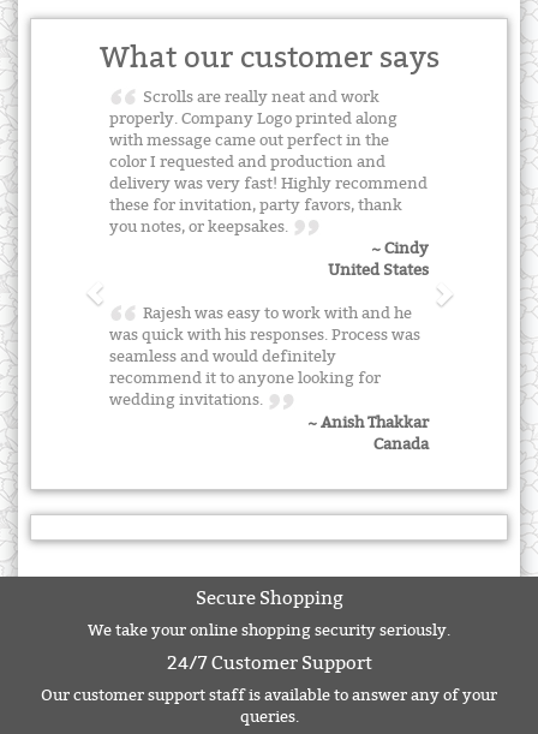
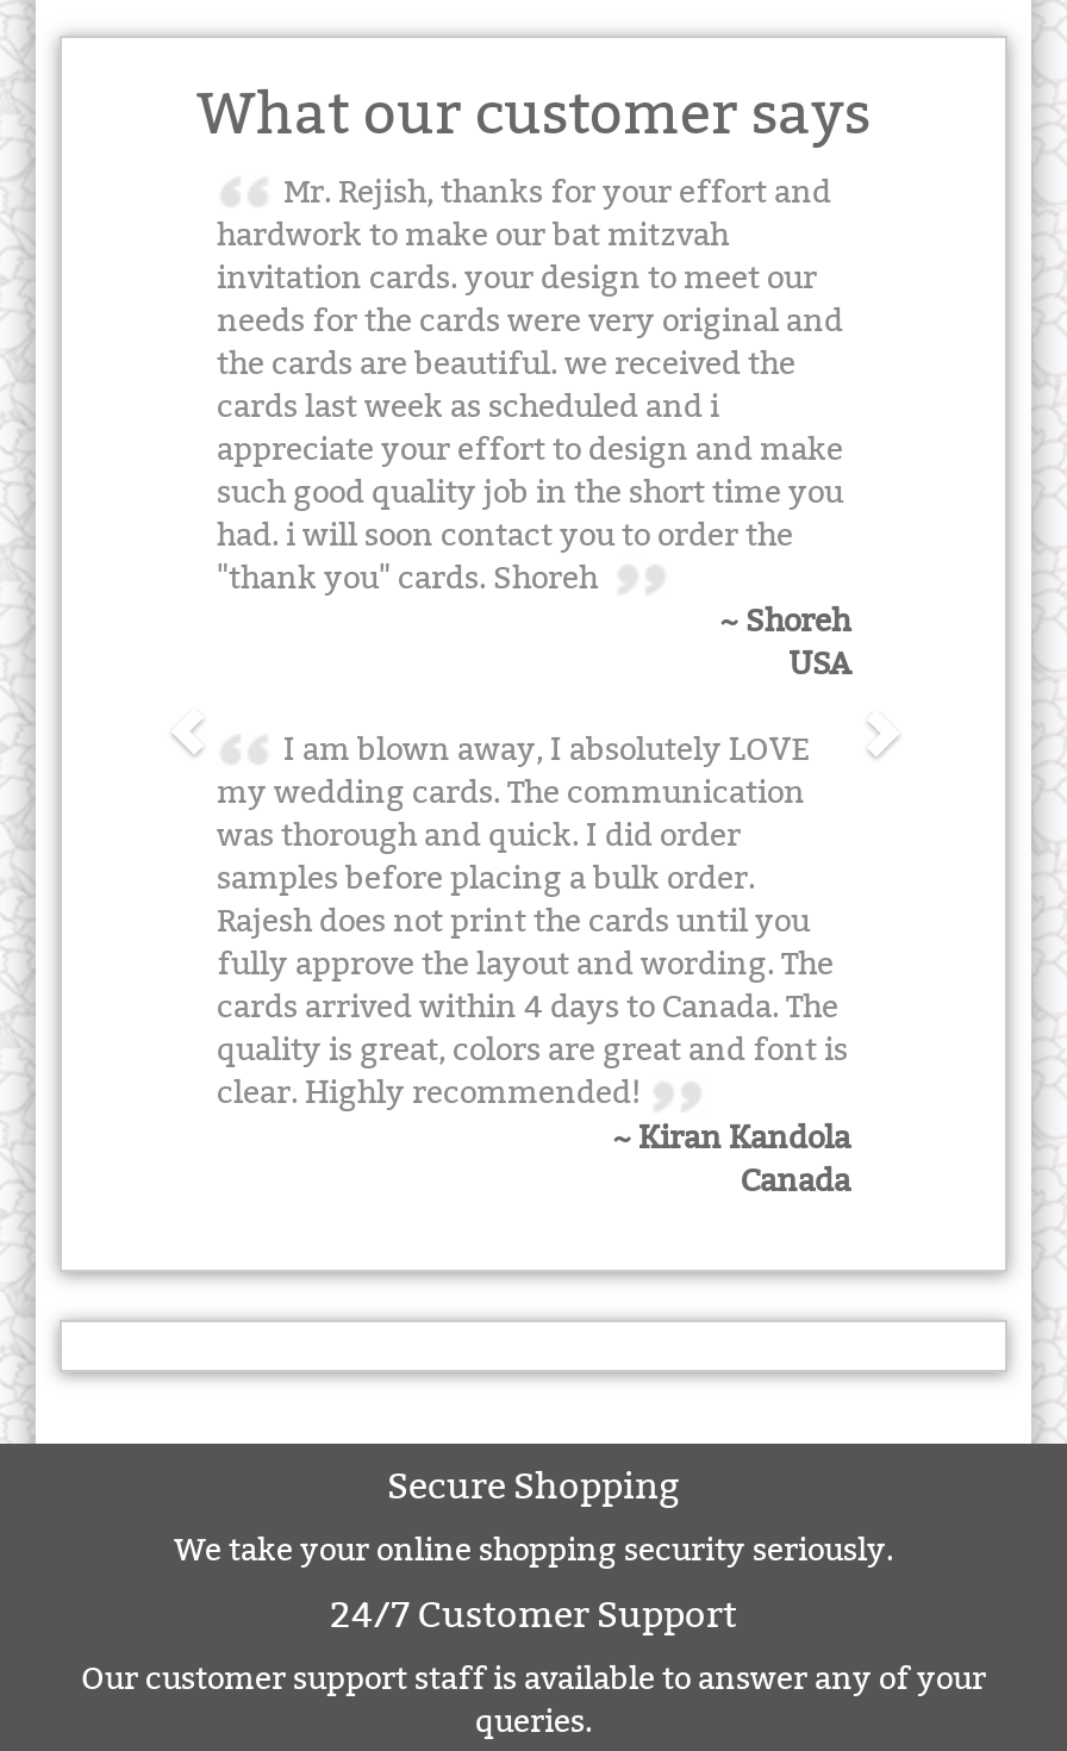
- Scrolls are really neat and work
- properly. Company Logo printed along
- with message came out perfect in the
- color I requested and production and
- delivery was very fast! Highly recommend
- these for invitation, party favors, thank
- you notes, or keepsakes.
- ~ Cindy
- United States
+ Mr. Rejish, thanks for your effort and
+ hardwork to make our bat mitzvah
+ invitation cards. your design to meet our
+ needs for the cards were very original and
+ the cards are beautiful. we received the
+ cards last week as scheduled and i
+ appreciate your effort to design and make
+ such good quality job in the short time you
+ had. i will soon contact you to order the
+ "thank you" cards. Shoreh
+ ~ Shoreh
+ USA

- Rajesh was easy to work with and he
- was quick with his responses. Process was
- seamless and would definitely
- recommend it to anyone looking for
- wedding invitations.
- ~ Anish Thakkar
+ I am blown away, I absolutely LOVE
+ my wedding cards. The communication
+ was thorough and quick. I did order
+ samples before placing a bulk order.
+ Rajesh does not print the cards until you
+ fully approve the layout and wording. The
+ cards arrived within 4 days to Canada. The
+ quality is great, colors are great and font is
+ clear. Highly recommended!
+ ~ Kiran Kandola
